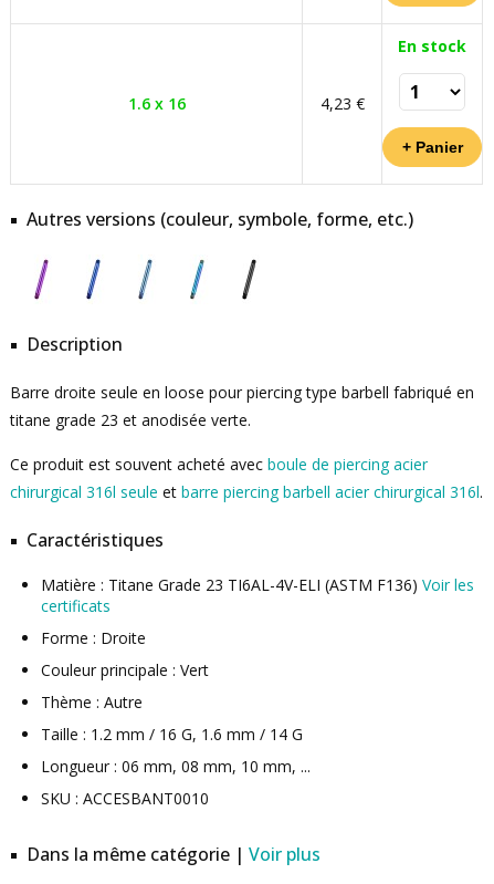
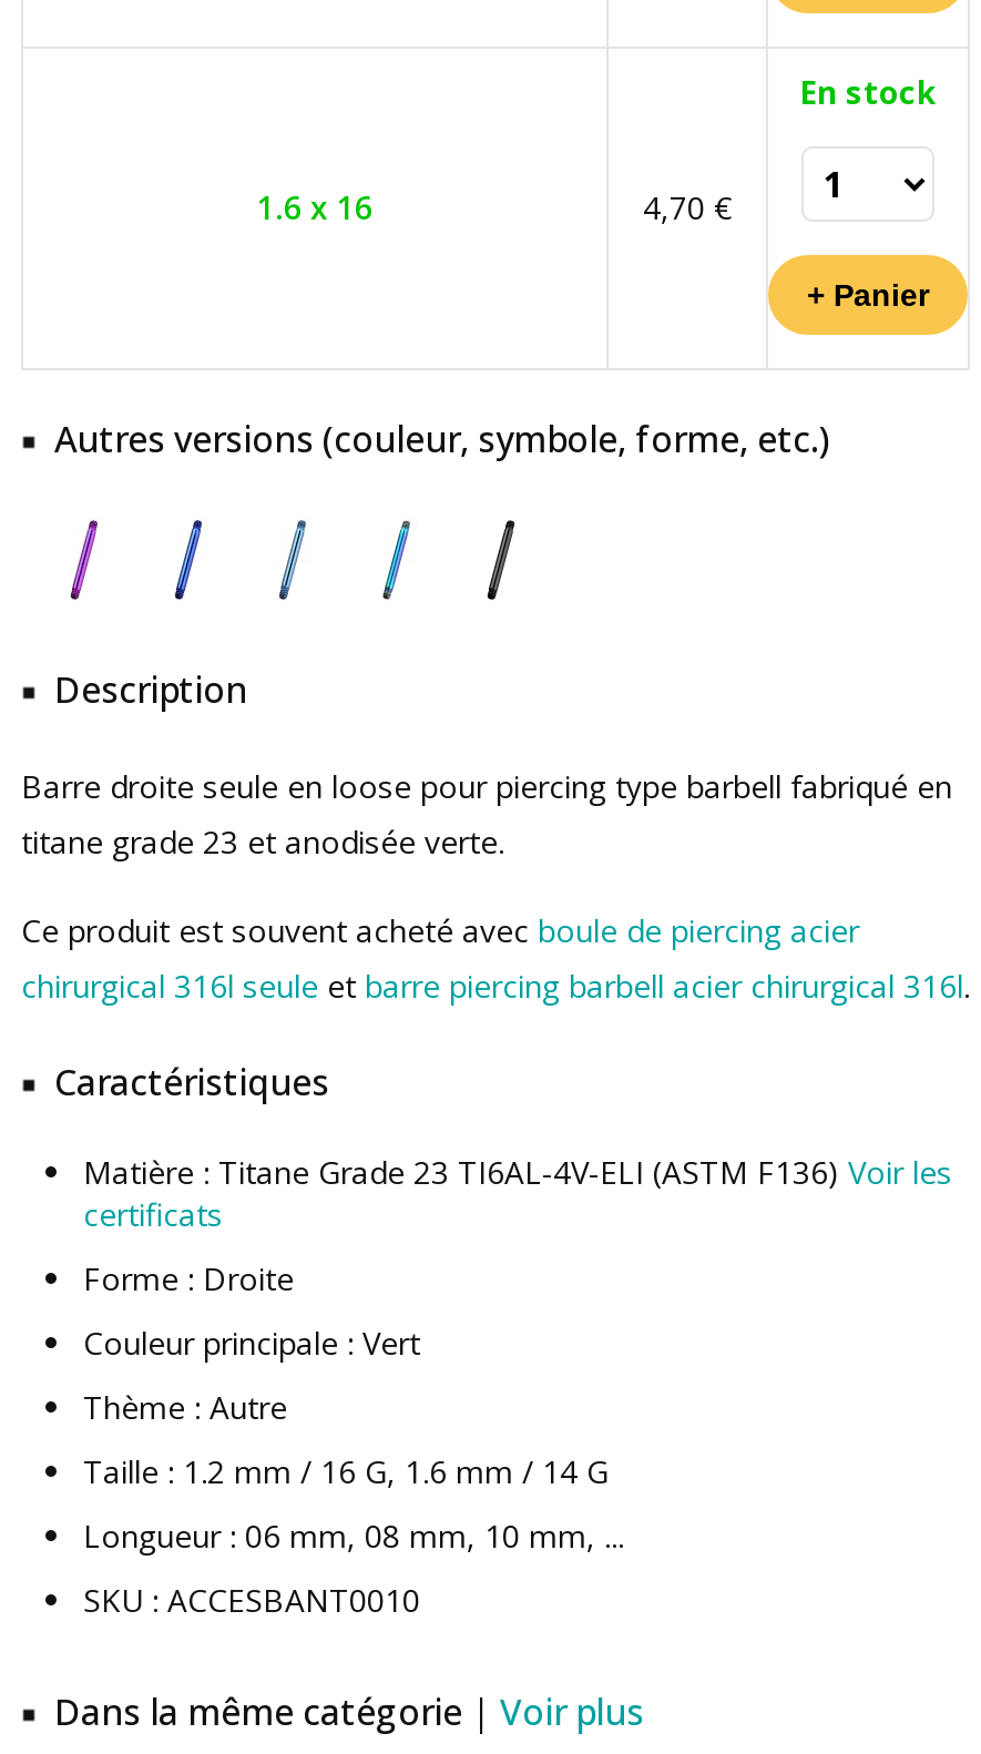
- 4,23 €
+ 4,70 €
